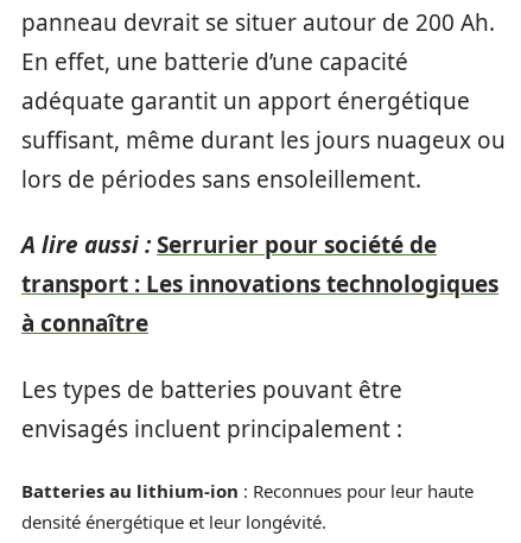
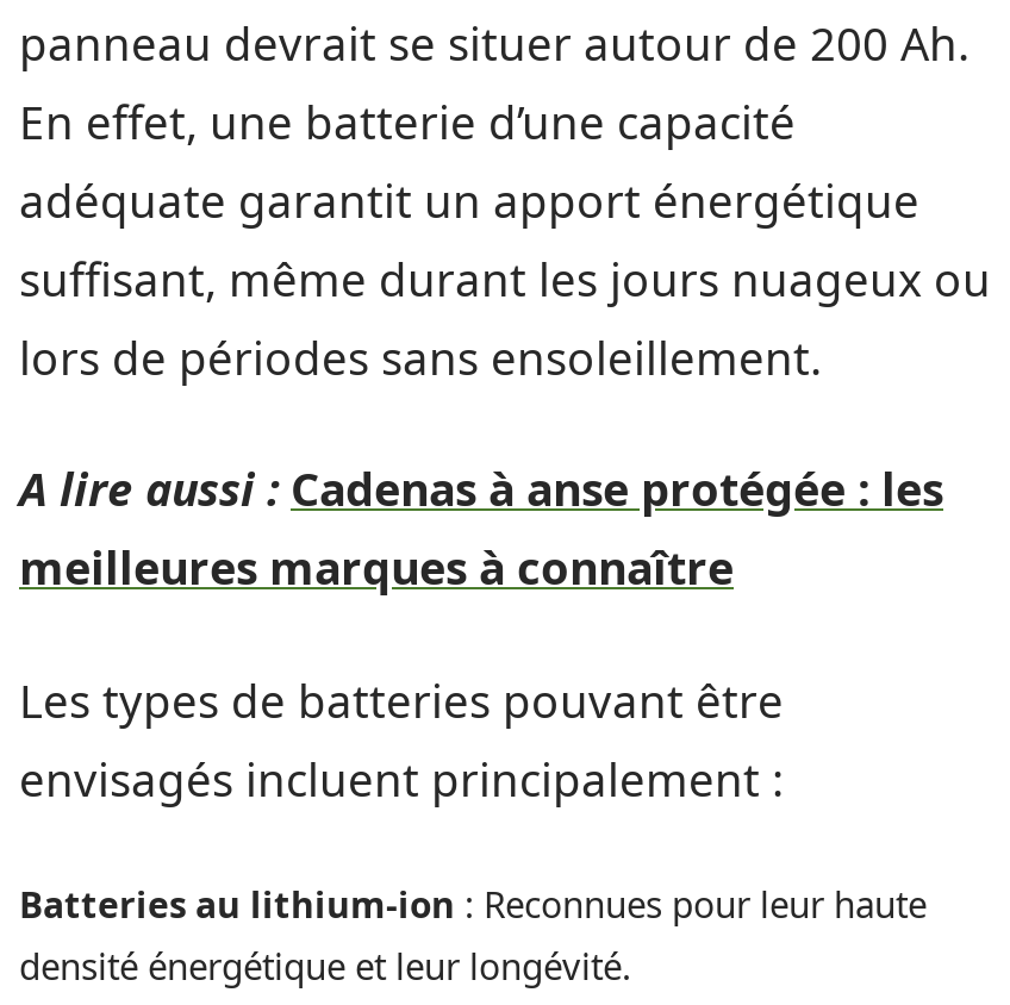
- A lire aussi : Serrurier pour société de
- transport : Les innovations technologiques
- à connaître
+ A lire aussi : Cadenas à anse protégée : les
+ meilleures marques à connaître
